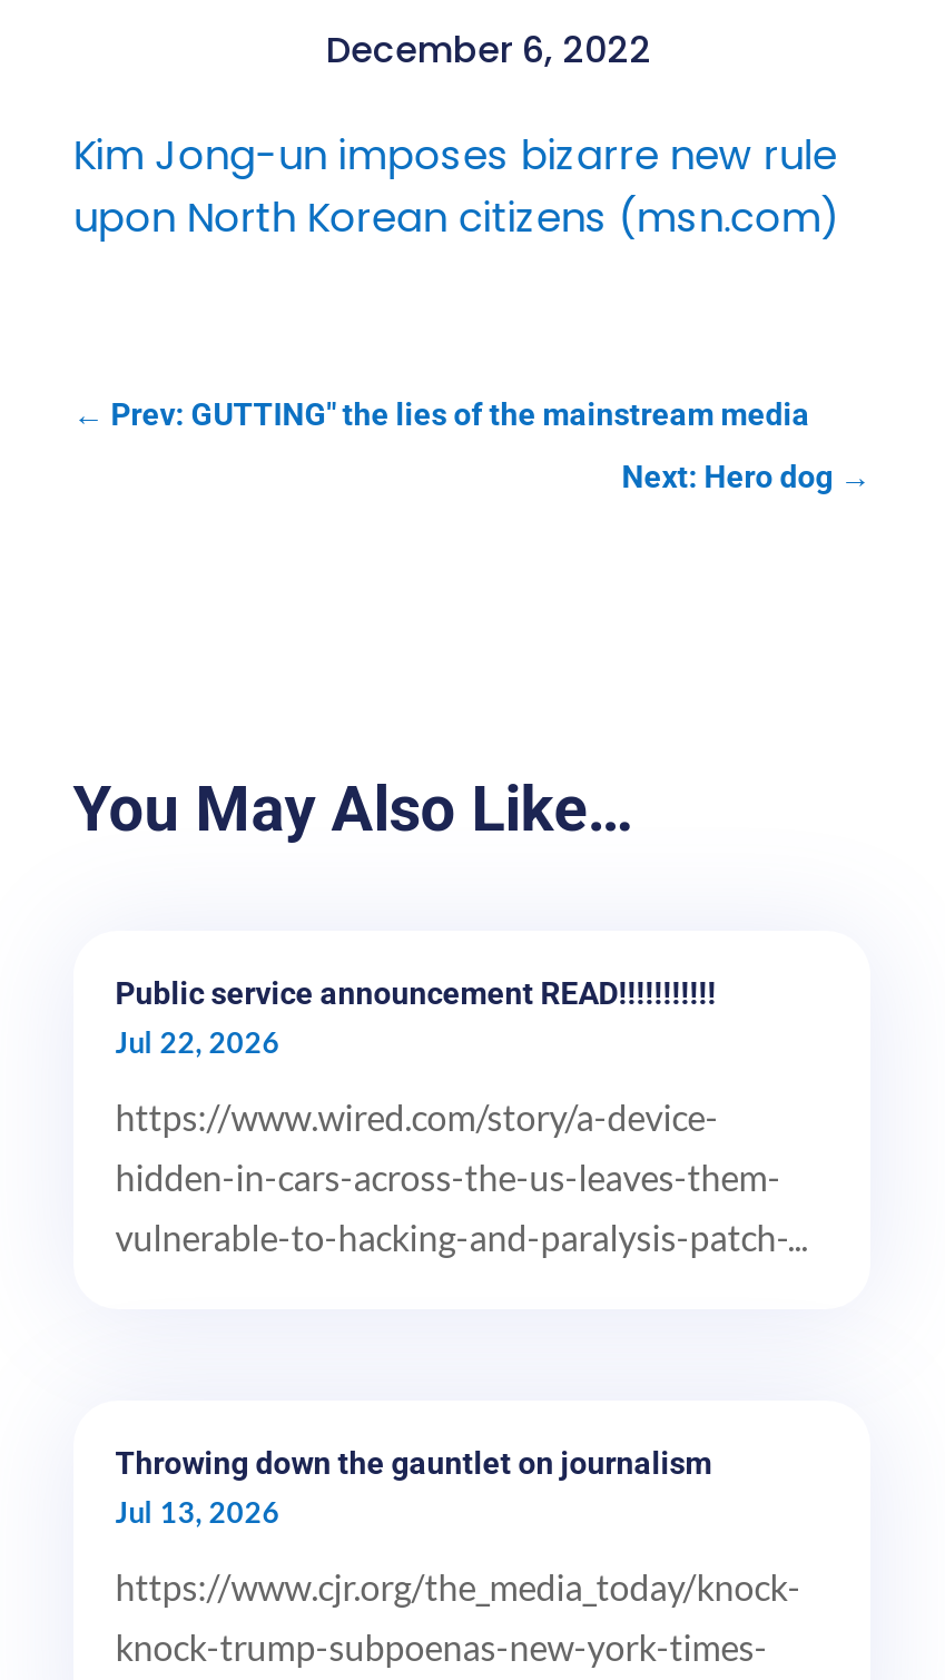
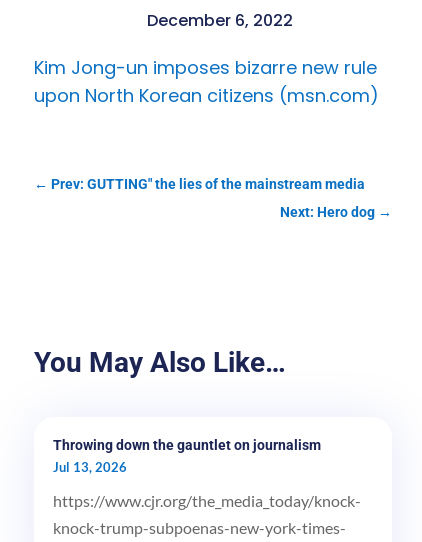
- Public service announcement READ!!!!!!!!!!!
- Jul 22, 2026
- https://www.wired.com/story/a-device-
- hidden-in-cars-across-the-us-leaves-them-
- vulnerable-to-hacking-and-paralysis-patch-...
